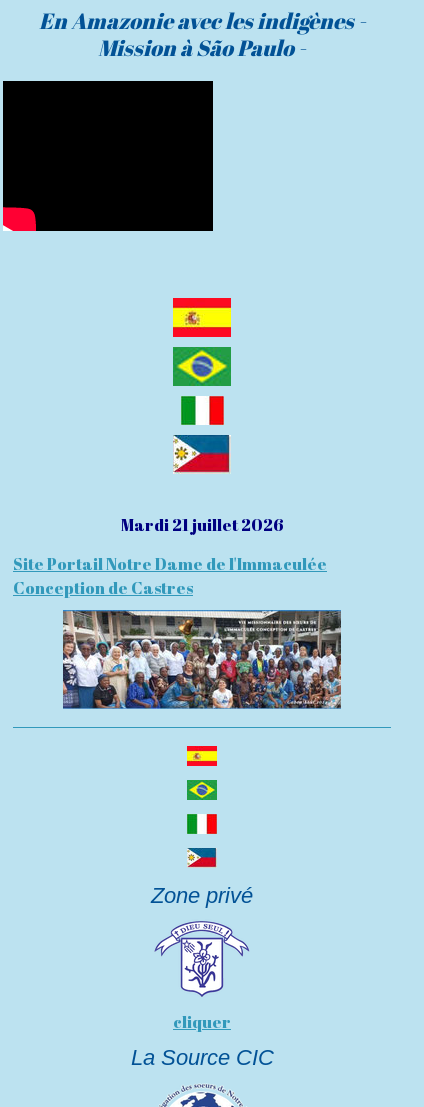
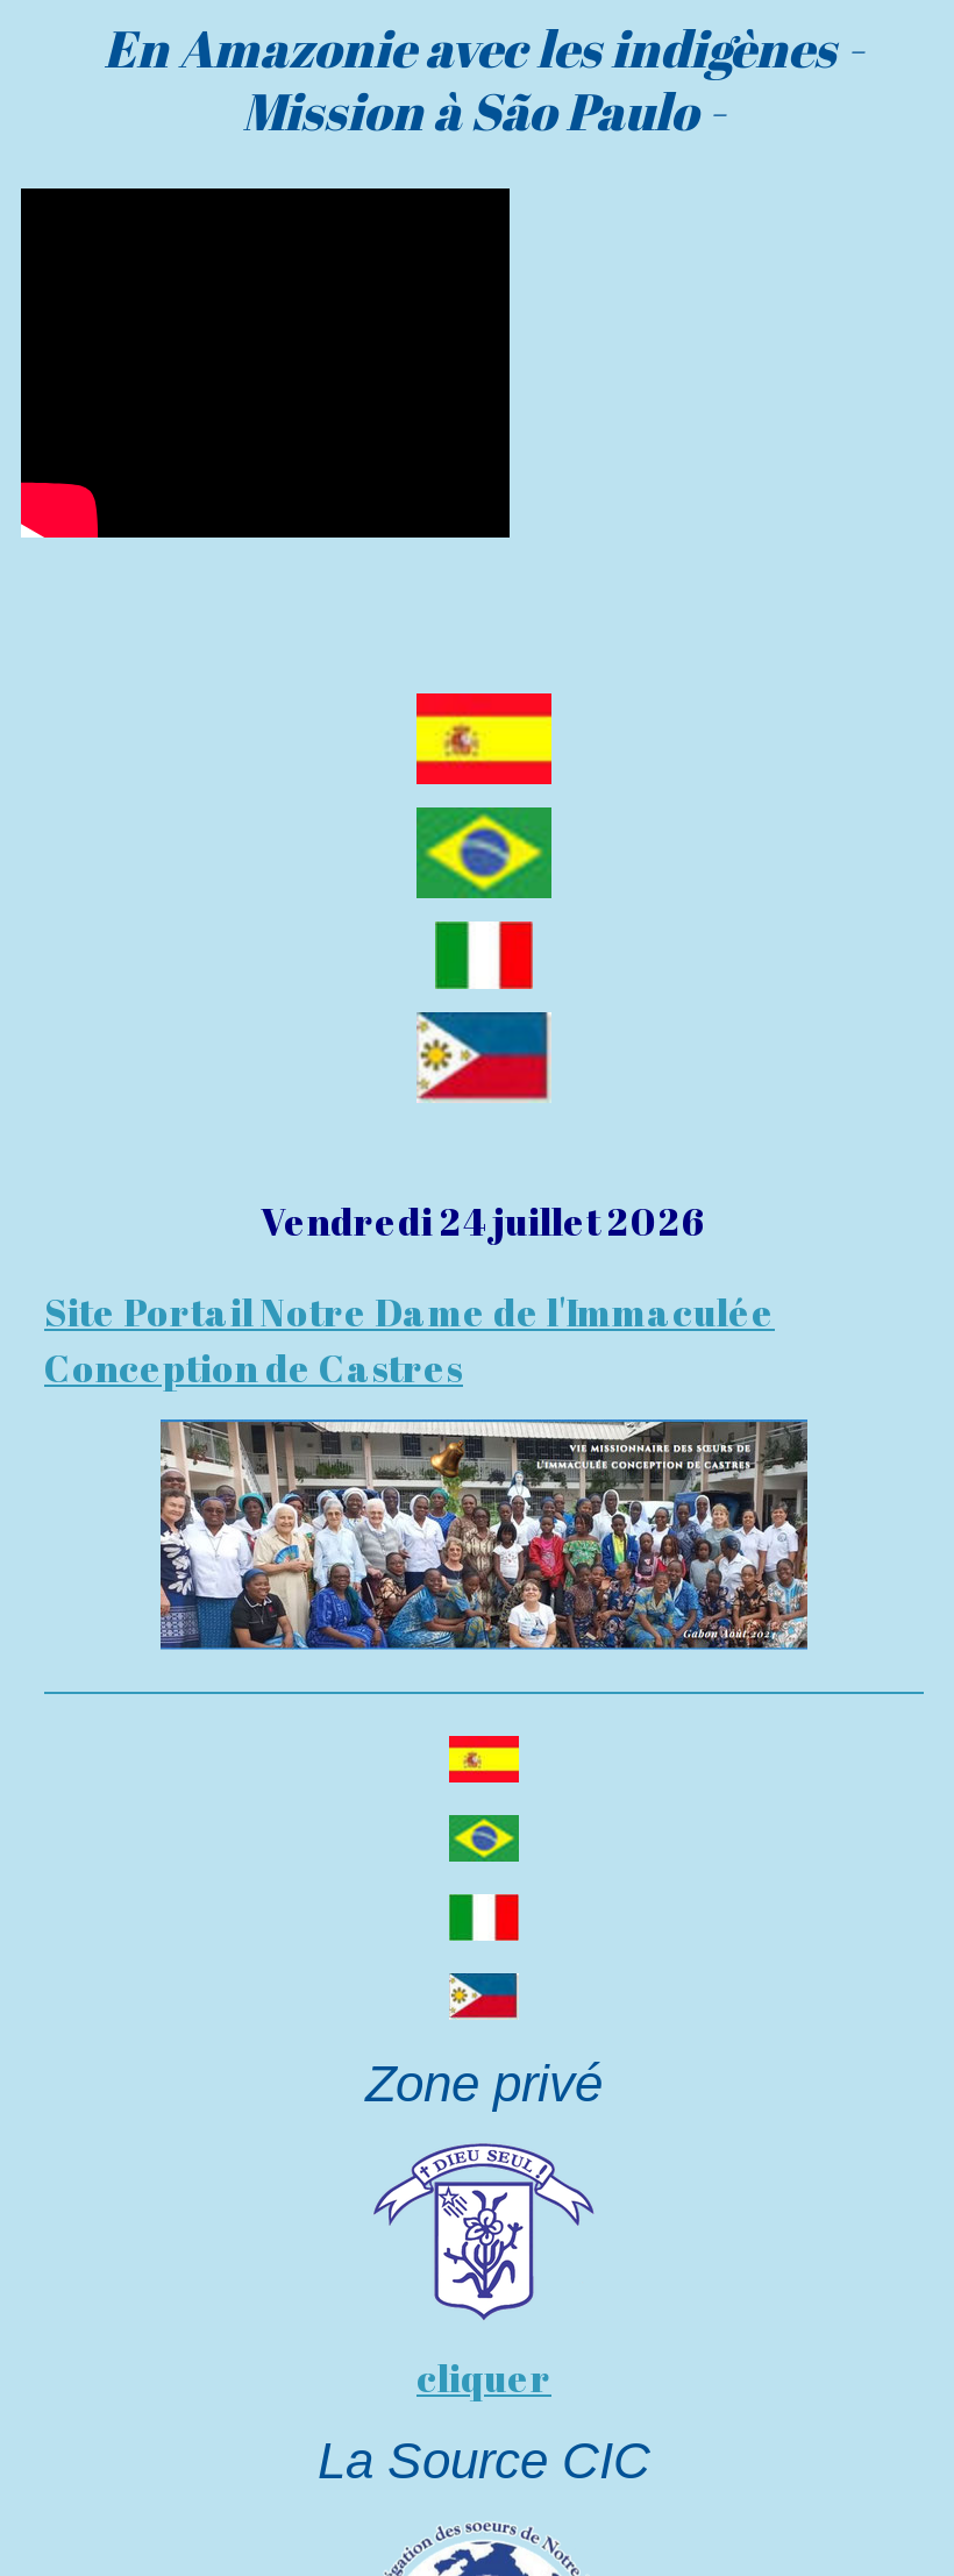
- Mardi 21 juillet 2026
+ Vendredi 24 juillet 2026
